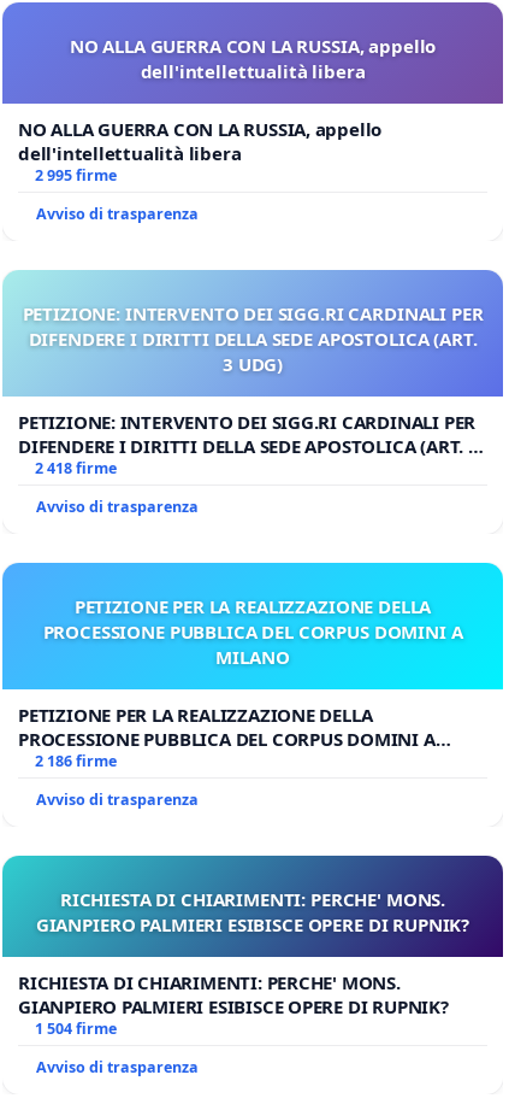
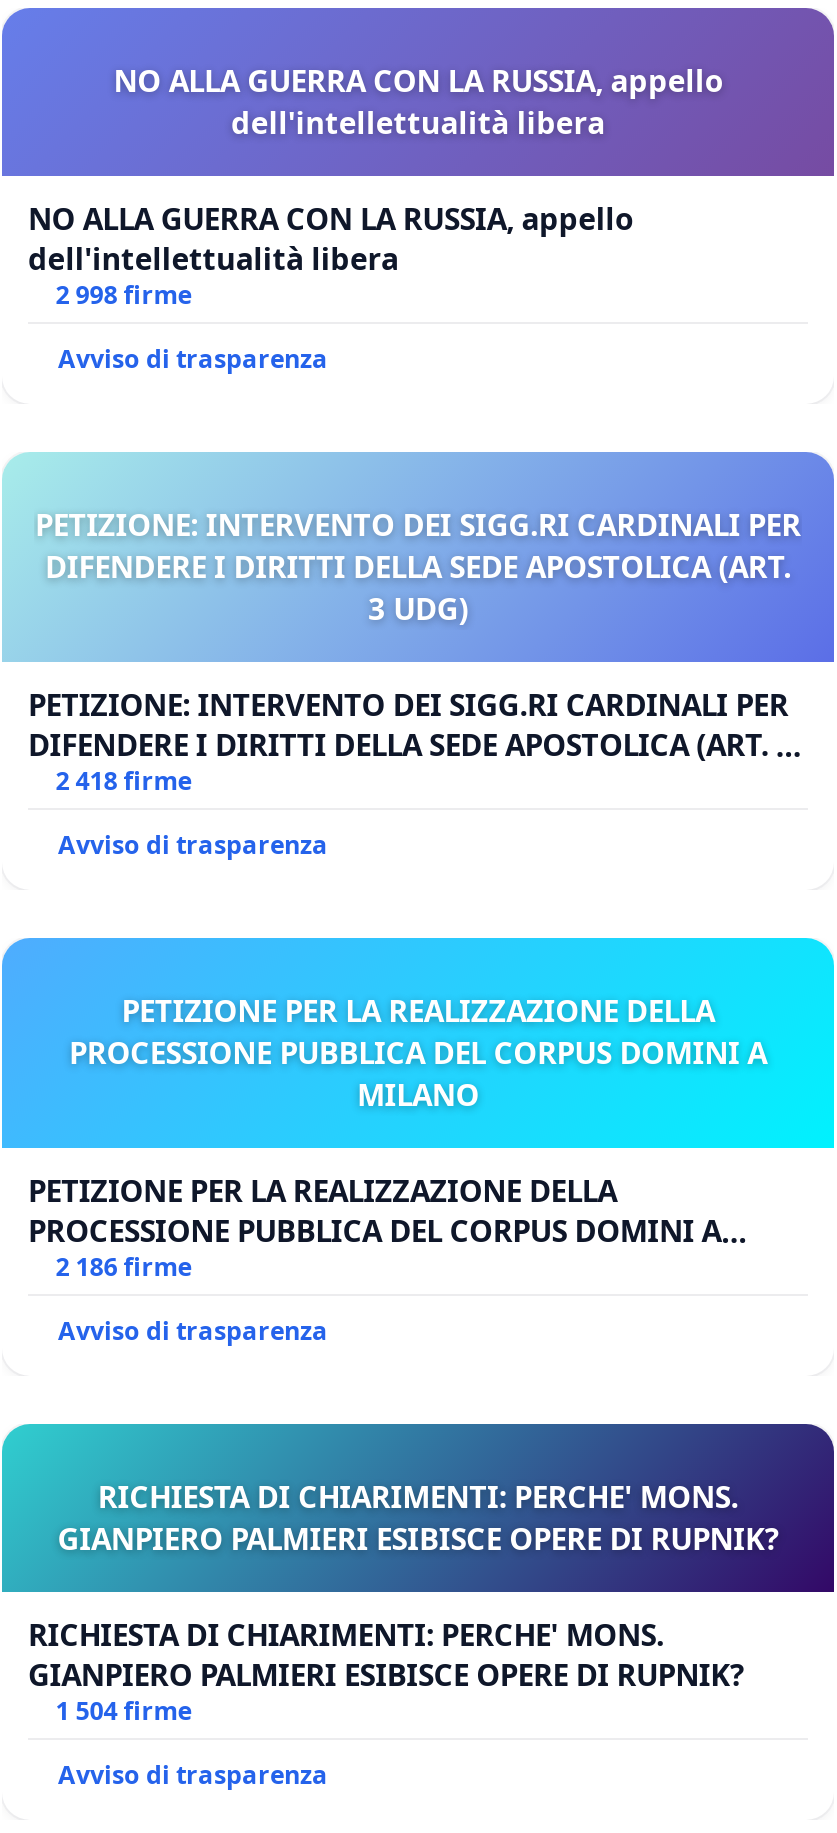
- 2 995 firme
+ 2 998 firme
